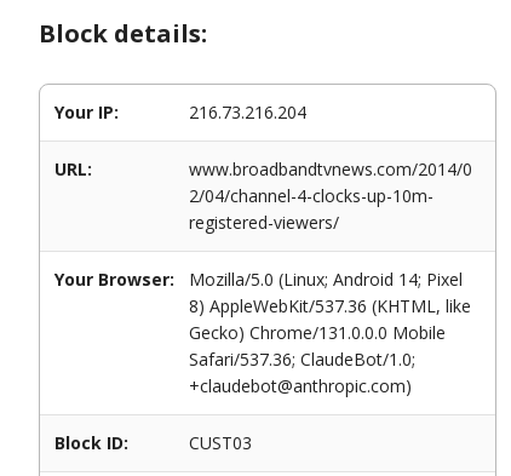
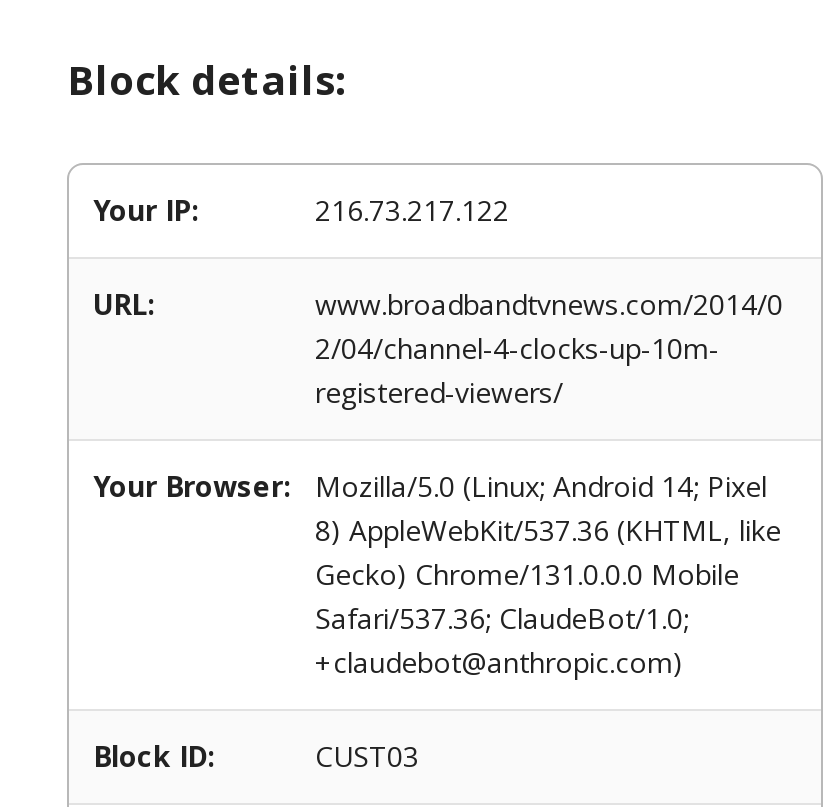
- 216.73.216.204
+ 216.73.217.122
